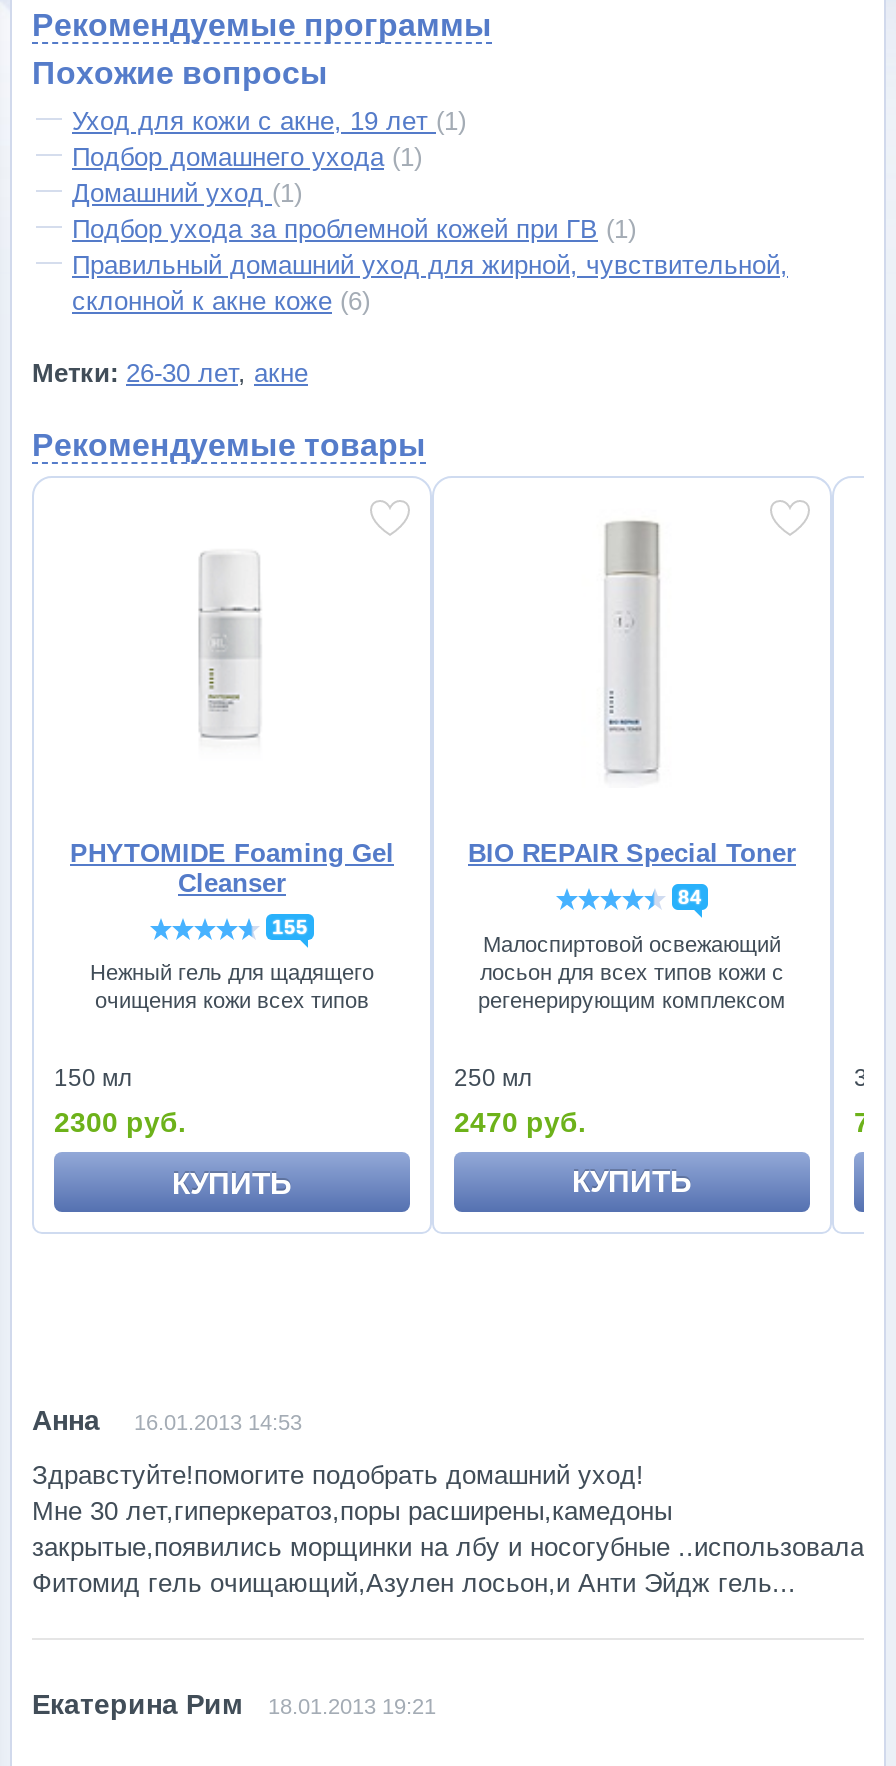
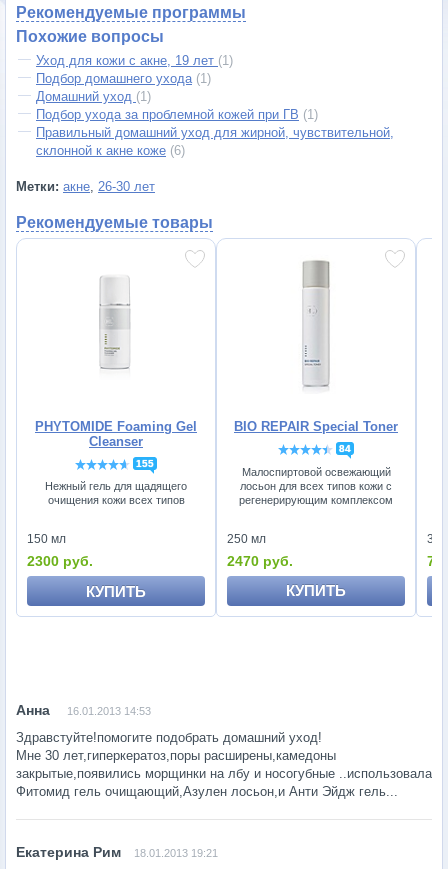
- Метки: 26-30 лет, акне
+ Метки: акне, 26-30 лет
